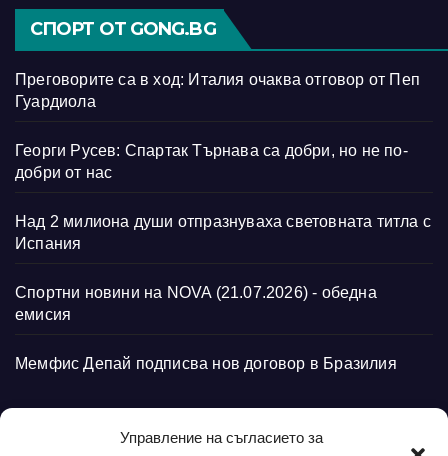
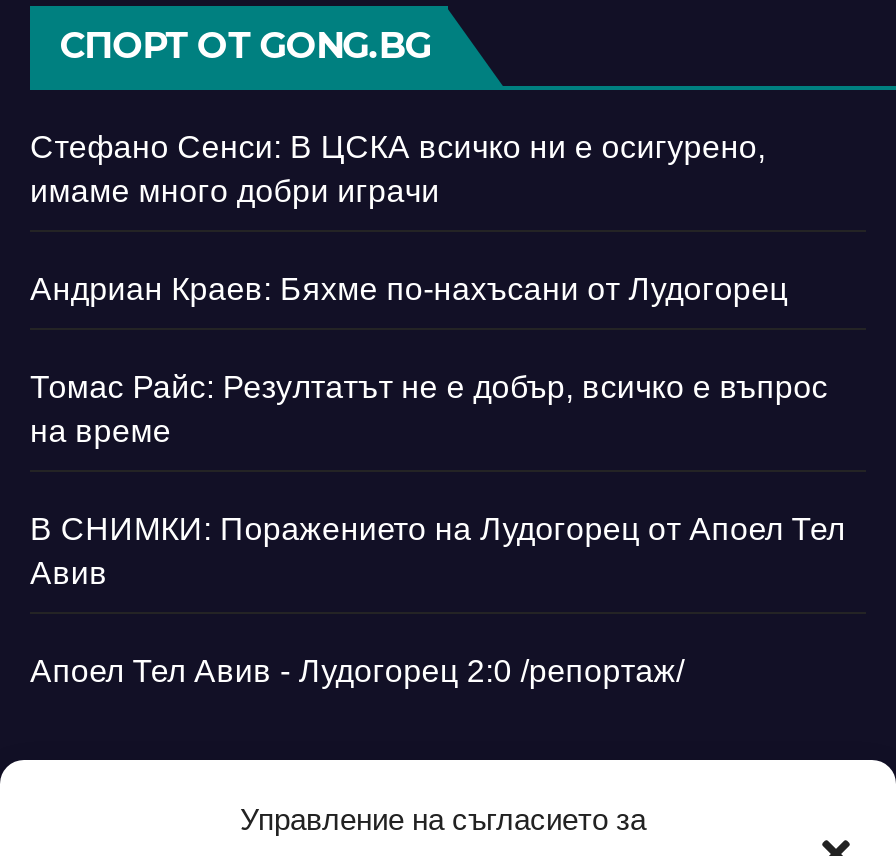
- Преговорите са в ход: Италия очаква отговор от Пеп
- Гуардиола
+ Стефано Сенси: В ЦСКА всичко ни е осигурено,
+ имаме много добри играчи

- Георги Русев: Спартак Търнава са добри, но не по-
- добри от нас
+ Андриан Краев: Бяхме по-нахъсани от Лудогорец

- Над 2 милиона души отпразнуваха световната титла с
- Испания
+ Томас Райс: Резултатът не е добър, всичко е въпрос
+ на време

- Спортни новини на NOVA (21.07.2026) - обедна
- емисия
+ В СНИМКИ: Поражението на Лудогорец от Апоел Тел
+ Авив

- Мемфис Депай подписва нов договор в Бразилия
+ Апоел Тел Авив - Лудогорец 2:0 /репортаж/
